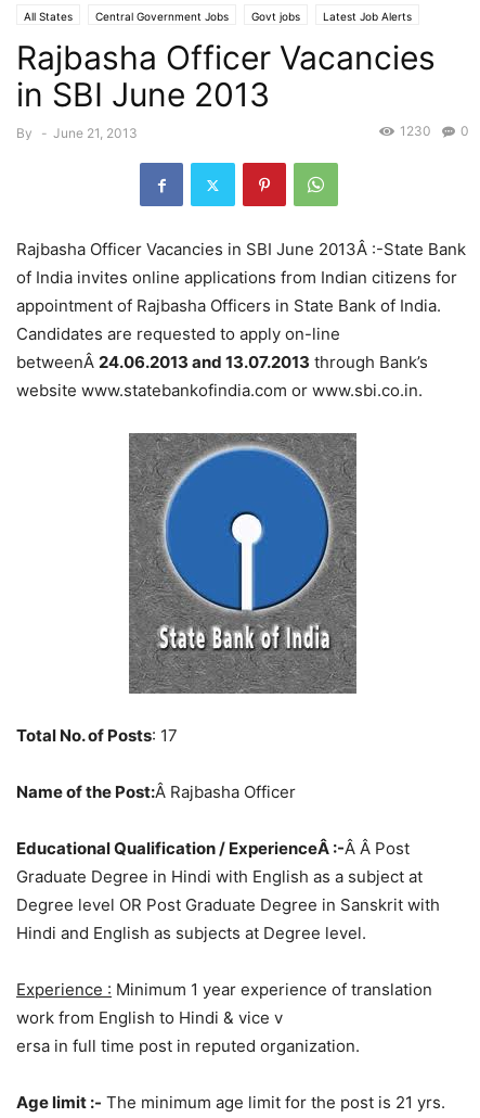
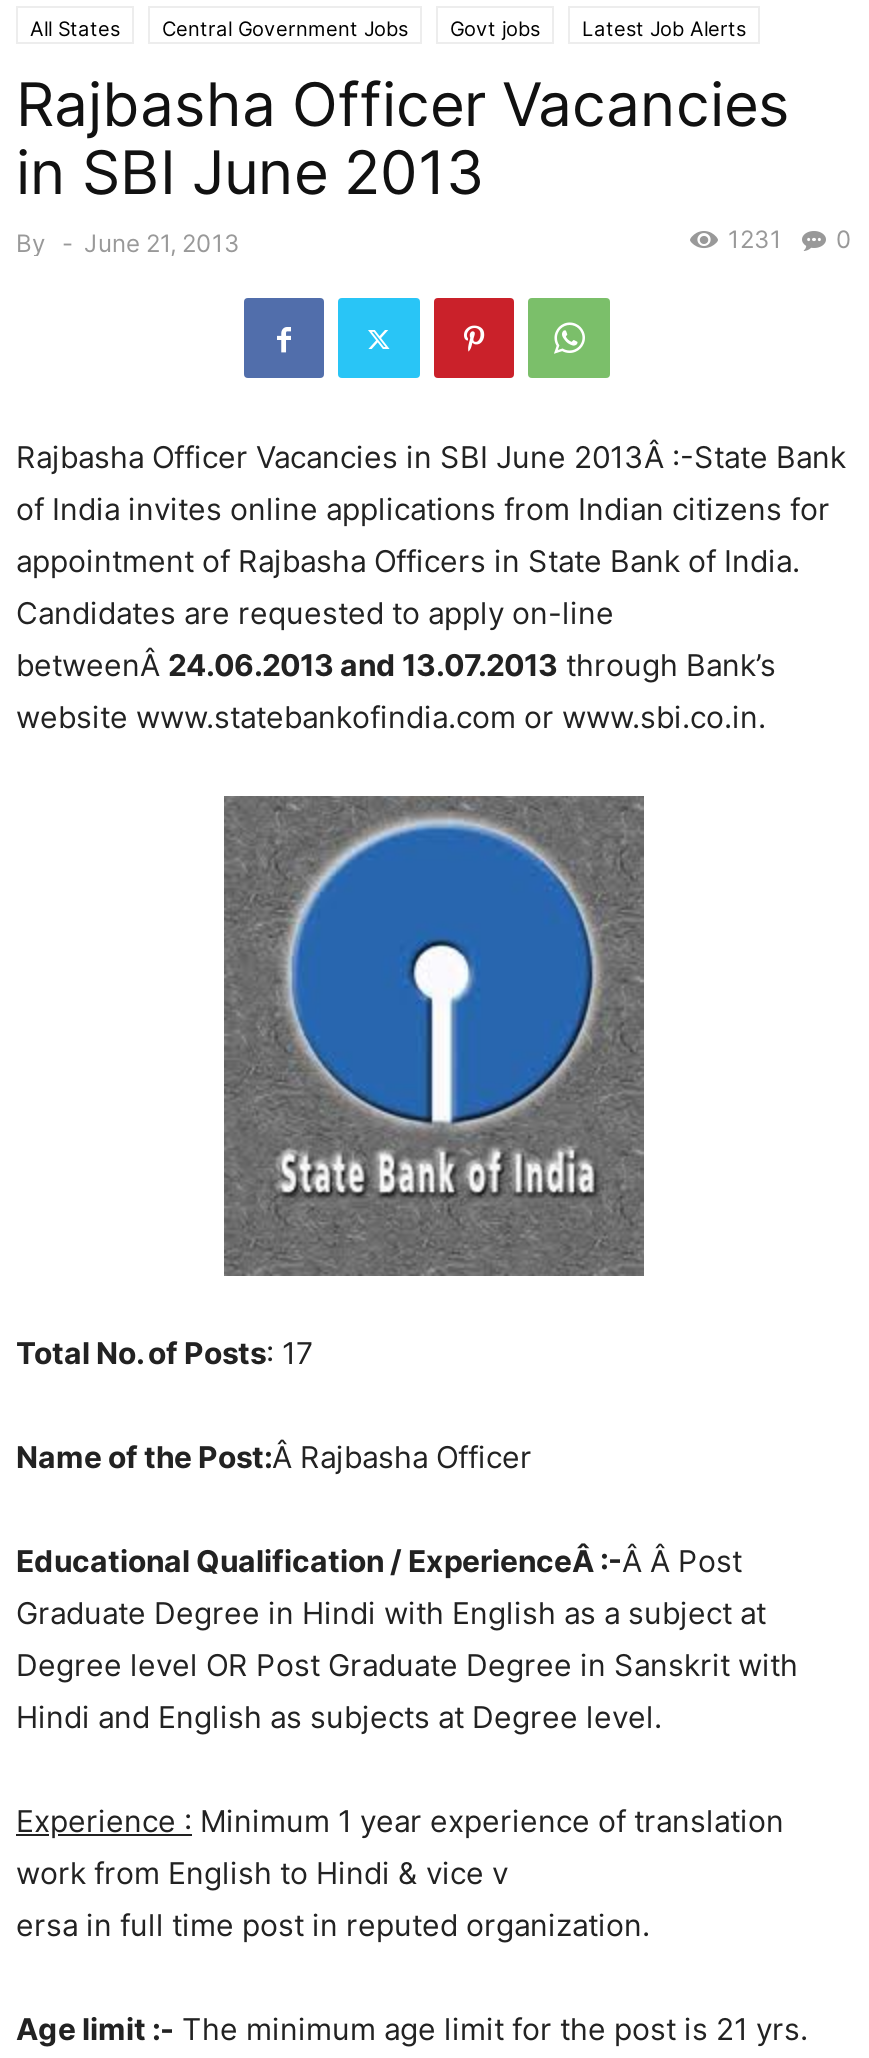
- 1230 0
+ 1231 0
